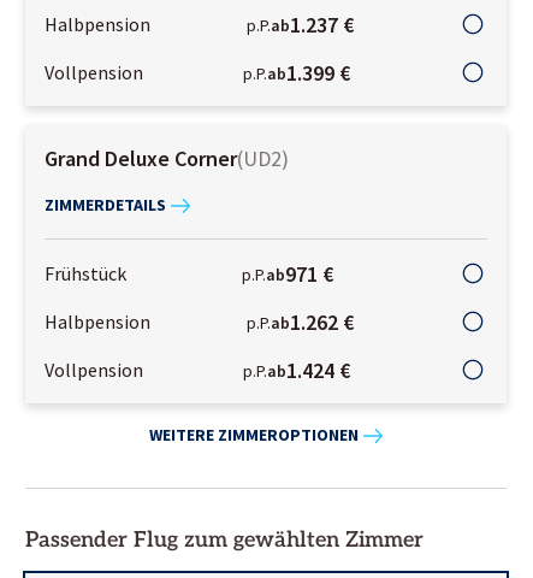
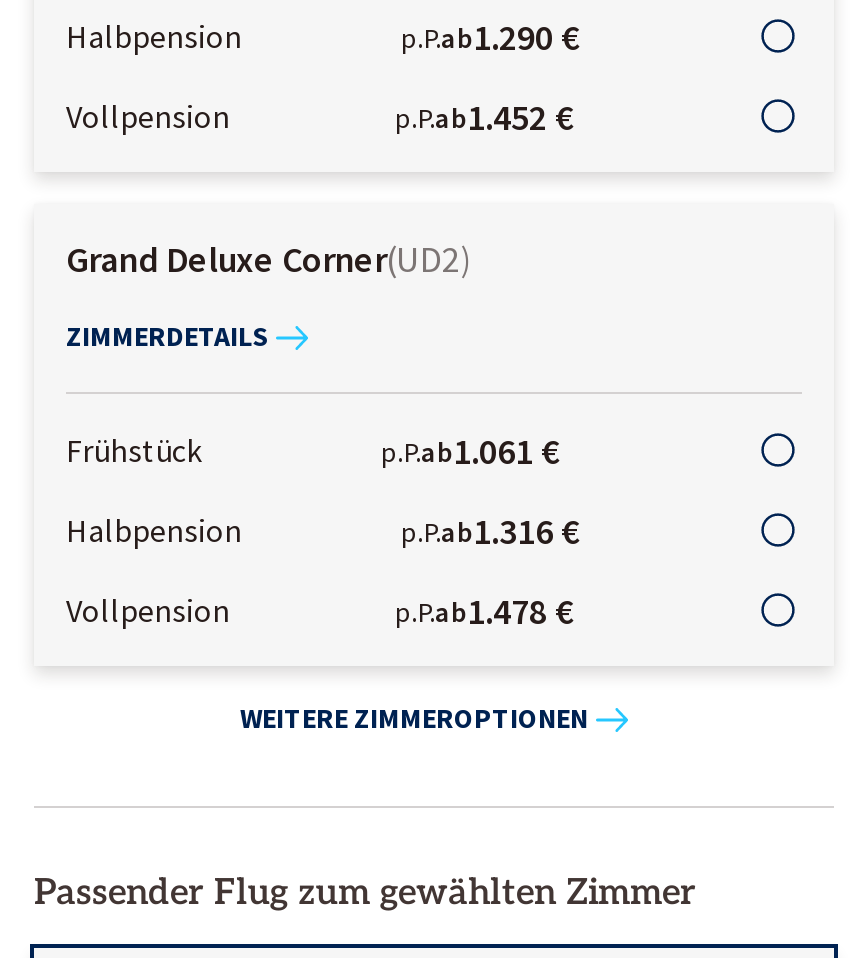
- p.P.ab1.237 €
+ p.P.ab1.290 €

- p.P.ab1.399 €
+ p.P.ab1.452 €

- p.P.ab971 €
+ p.P.ab1.061 €

- p.P.ab1.262 €
+ p.P.ab1.316 €

- p.P.ab1.424 €
+ p.P.ab1.478 €
